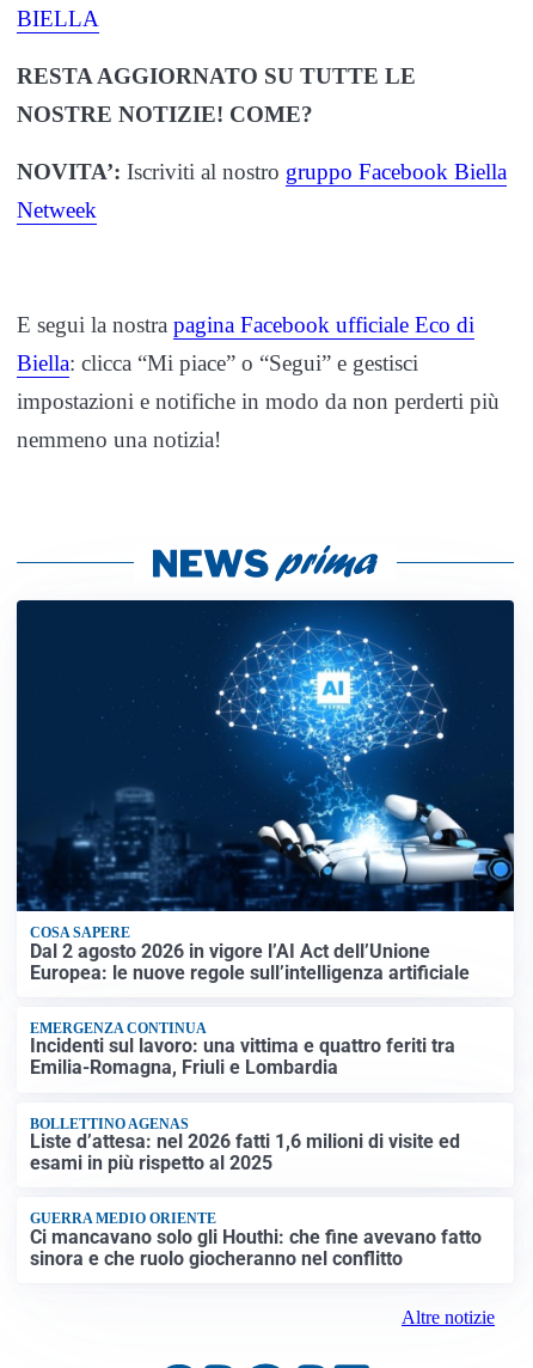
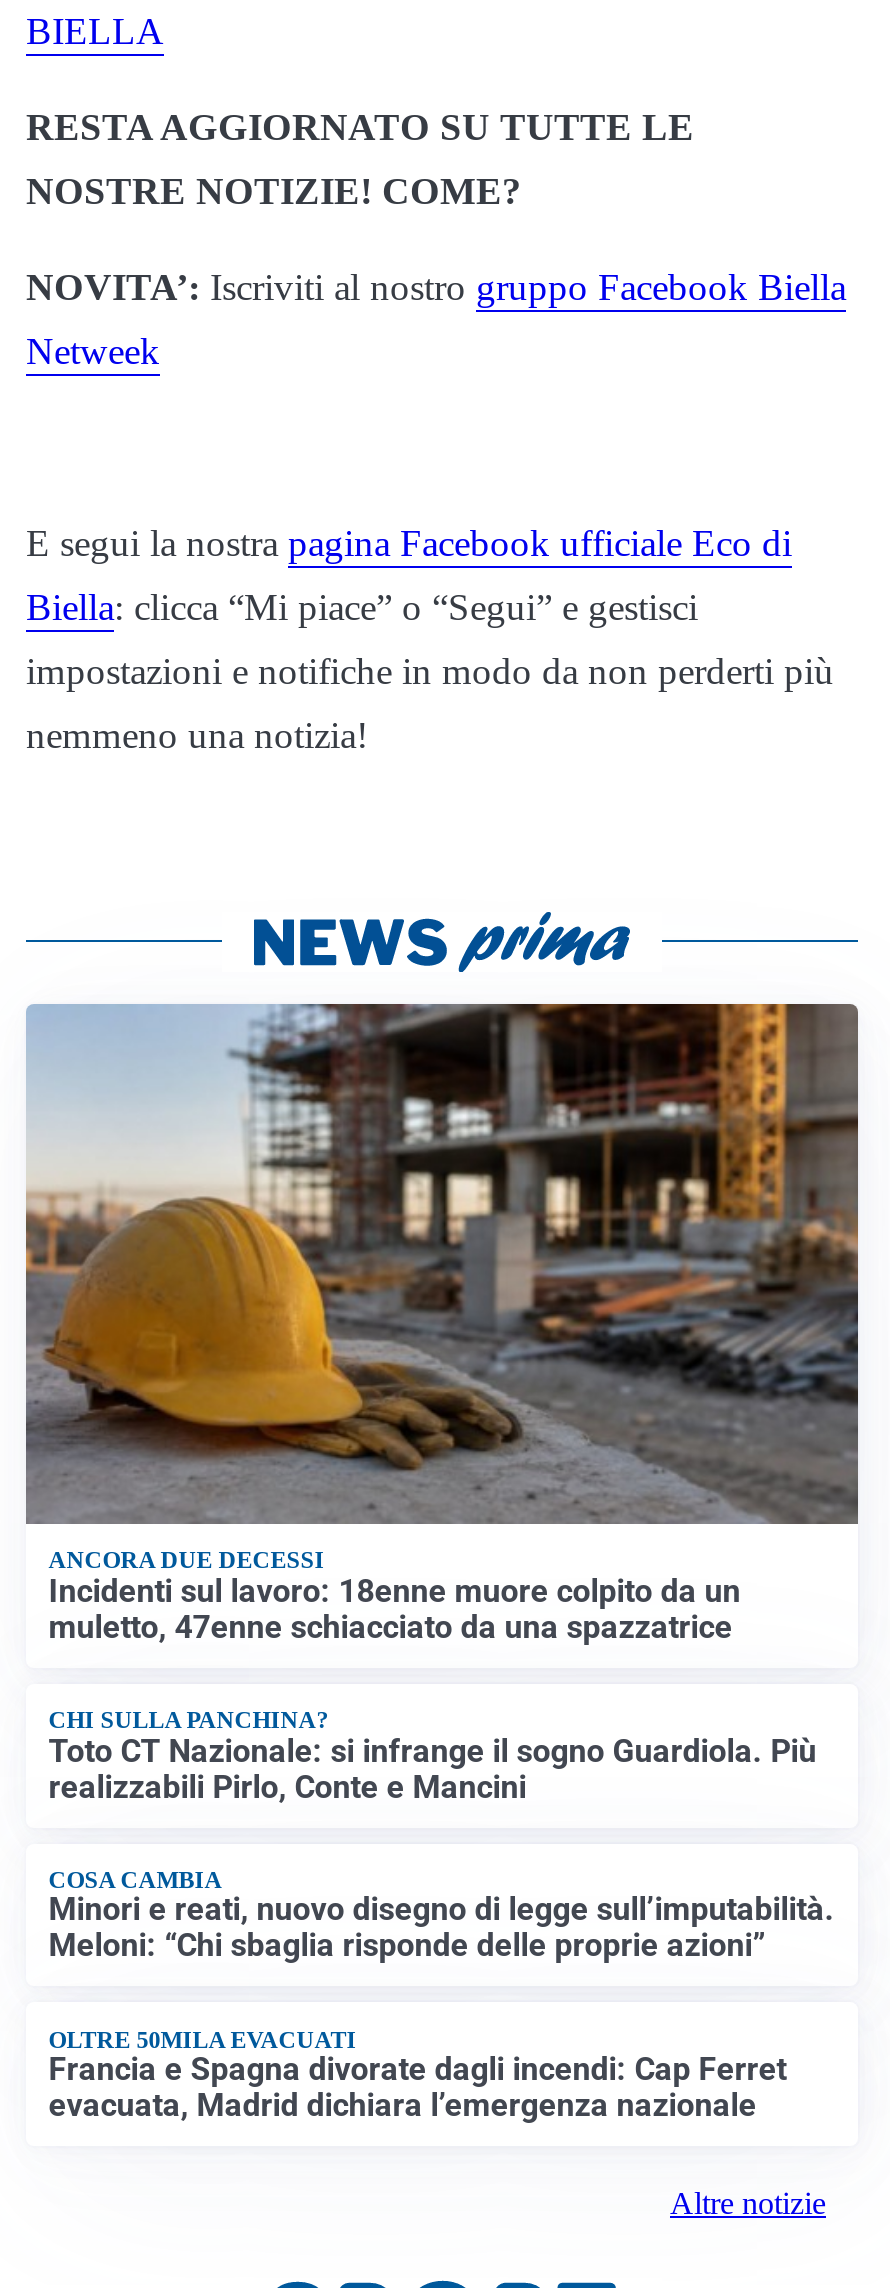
- [image]
- COSA SAPERE
- Dal 2 agosto 2026 in vigore l’AI Act dell’Unione
- Europea: le nuove regole sull’intelligenza artificiale
+ [image]
+ ANCORA DUE DECESSI
+ Incidenti sul lavoro: 18enne muore colpito da un
+ muletto, 47enne schiacciato da una spazzatrice

- EMERGENZA CONTINUA
- Incidenti sul lavoro: una vittima e quattro feriti tra
- Emilia-Romagna, Friuli e Lombardia
+ CHI SULLA PANCHINA?
+ Toto CT Nazionale: si infrange il sogno Guardiola. Più
+ realizzabili Pirlo, Conte e Mancini

- BOLLETTINO AGENAS
- Liste d’attesa: nel 2026 fatti 1,6 milioni di visite ed
- esami in più rispetto al 2025
+ COSA CAMBIA
+ Minori e reati, nuovo disegno di legge sull’imputabilità.
+ Meloni: “Chi sbaglia risponde delle proprie azioni”

- GUERRA MEDIO ORIENTE
- Ci mancavano solo gli Houthi: che fine avevano fatto
- sinora e che ruolo giocheranno nel conflitto
+ OLTRE 50MILA EVACUATI
+ Francia e Spagna divorate dagli incendi: Cap Ferret
+ evacuata, Madrid dichiara l’emergenza nazionale
